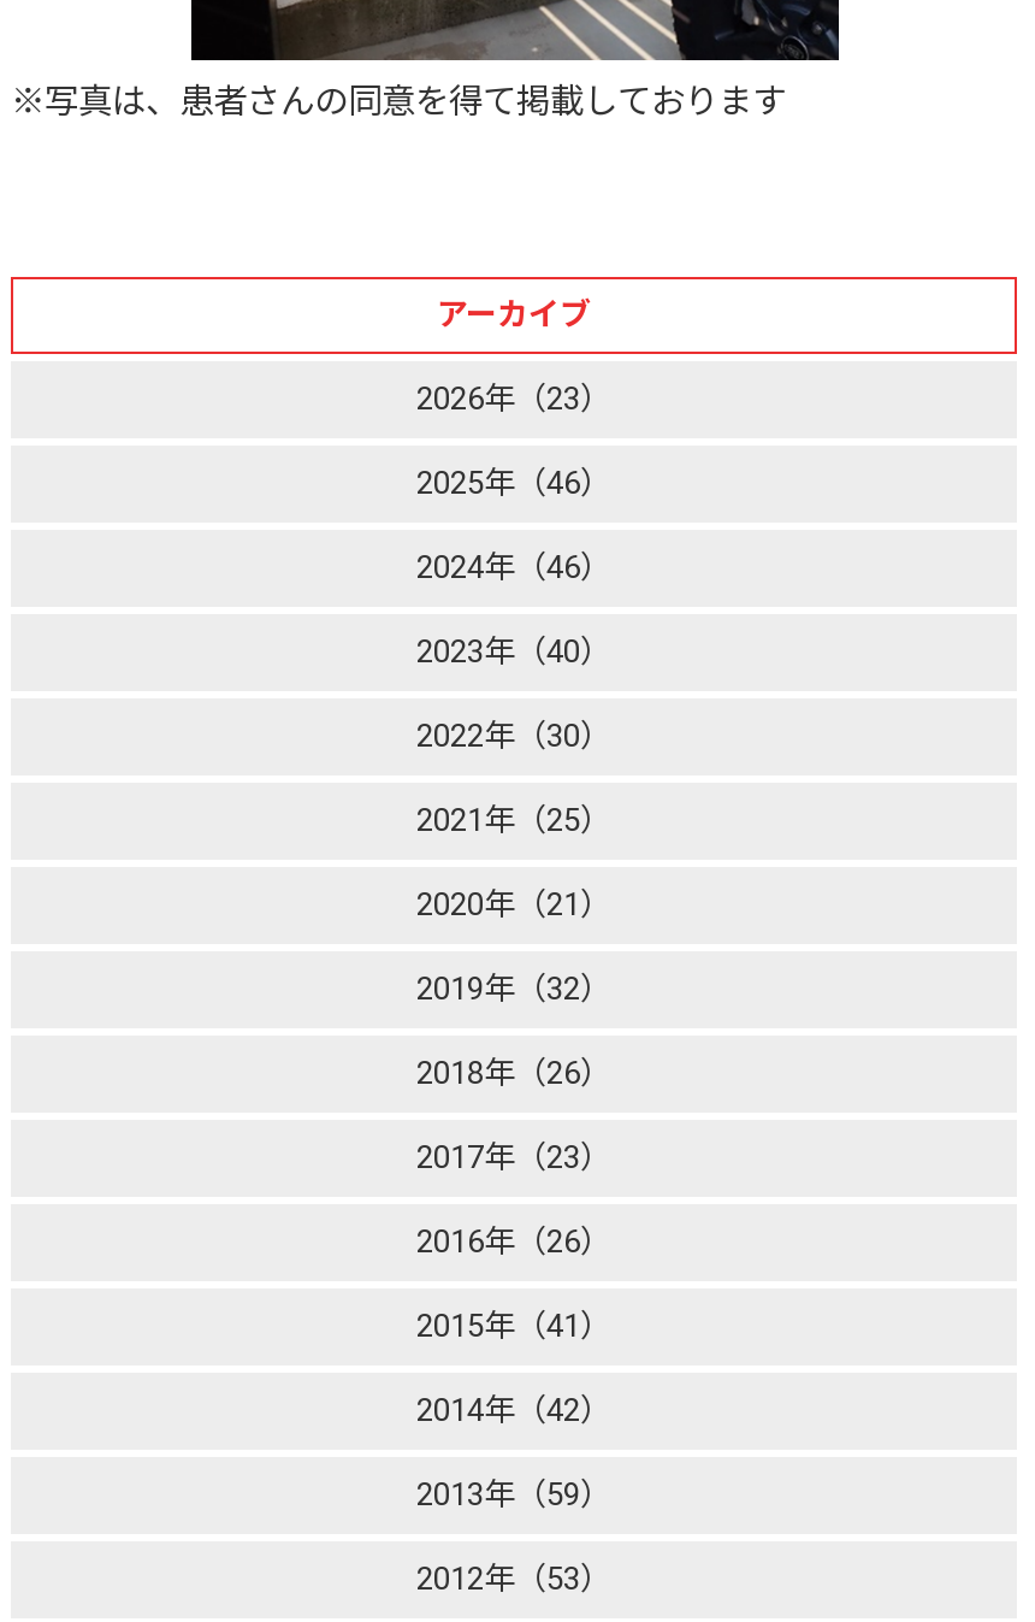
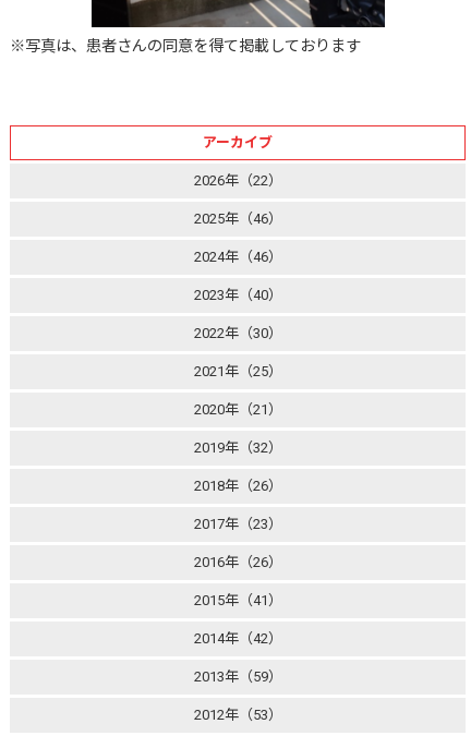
- 2026年（23）
+ 2026年（22）
